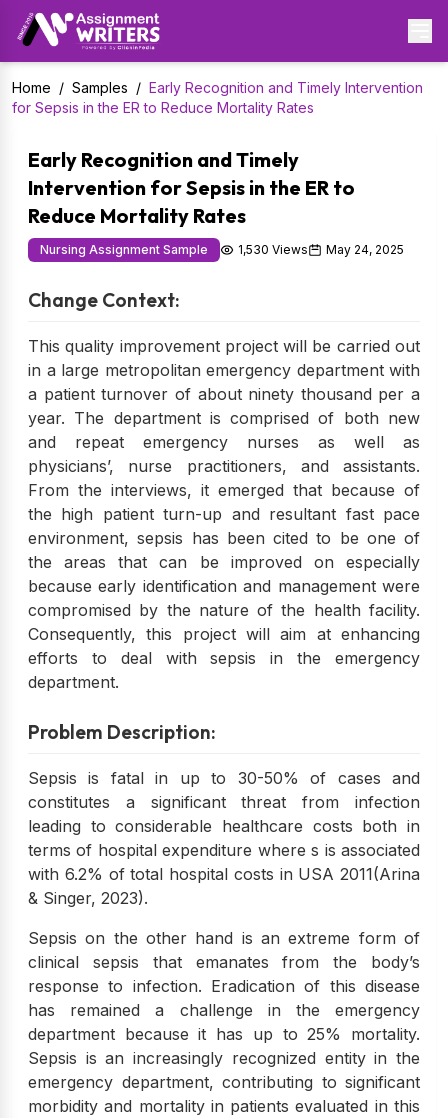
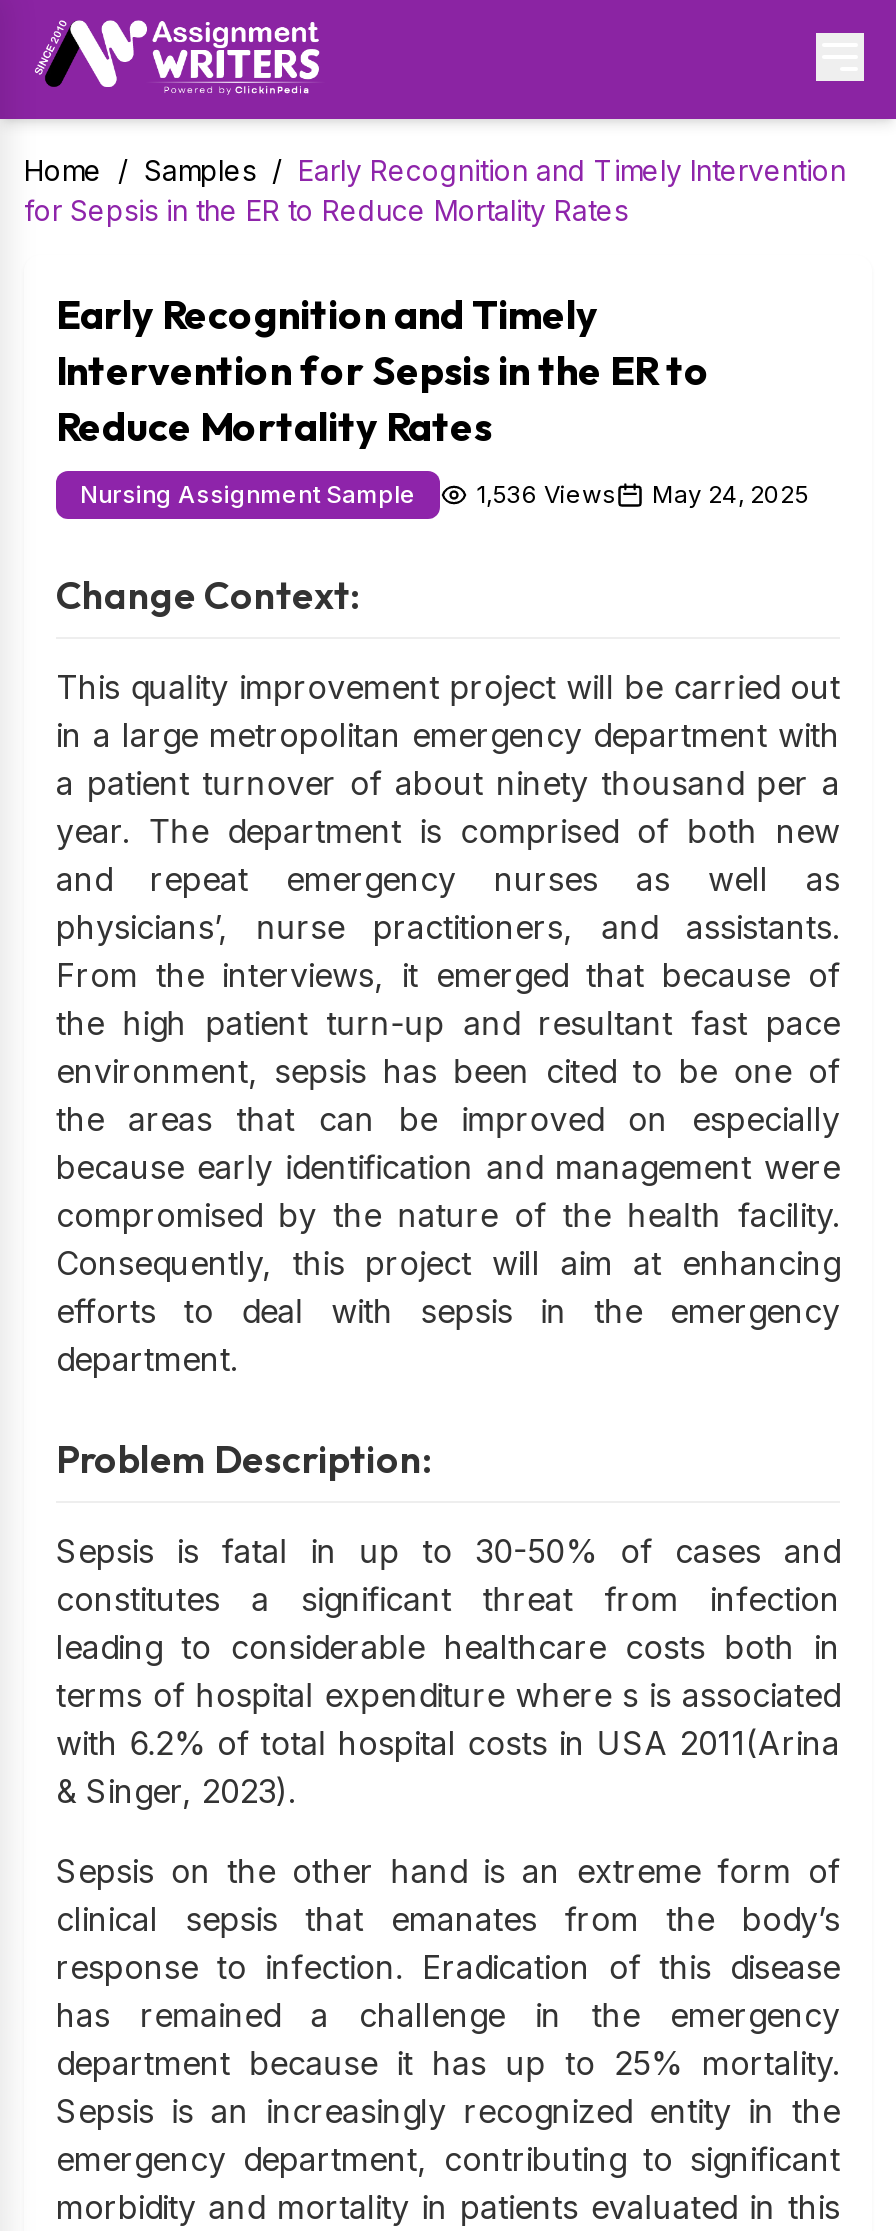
- Nursing Assignment Sample 1,530 Views May 24, 2025
+ Nursing Assignment Sample 1,536 Views May 24, 2025
